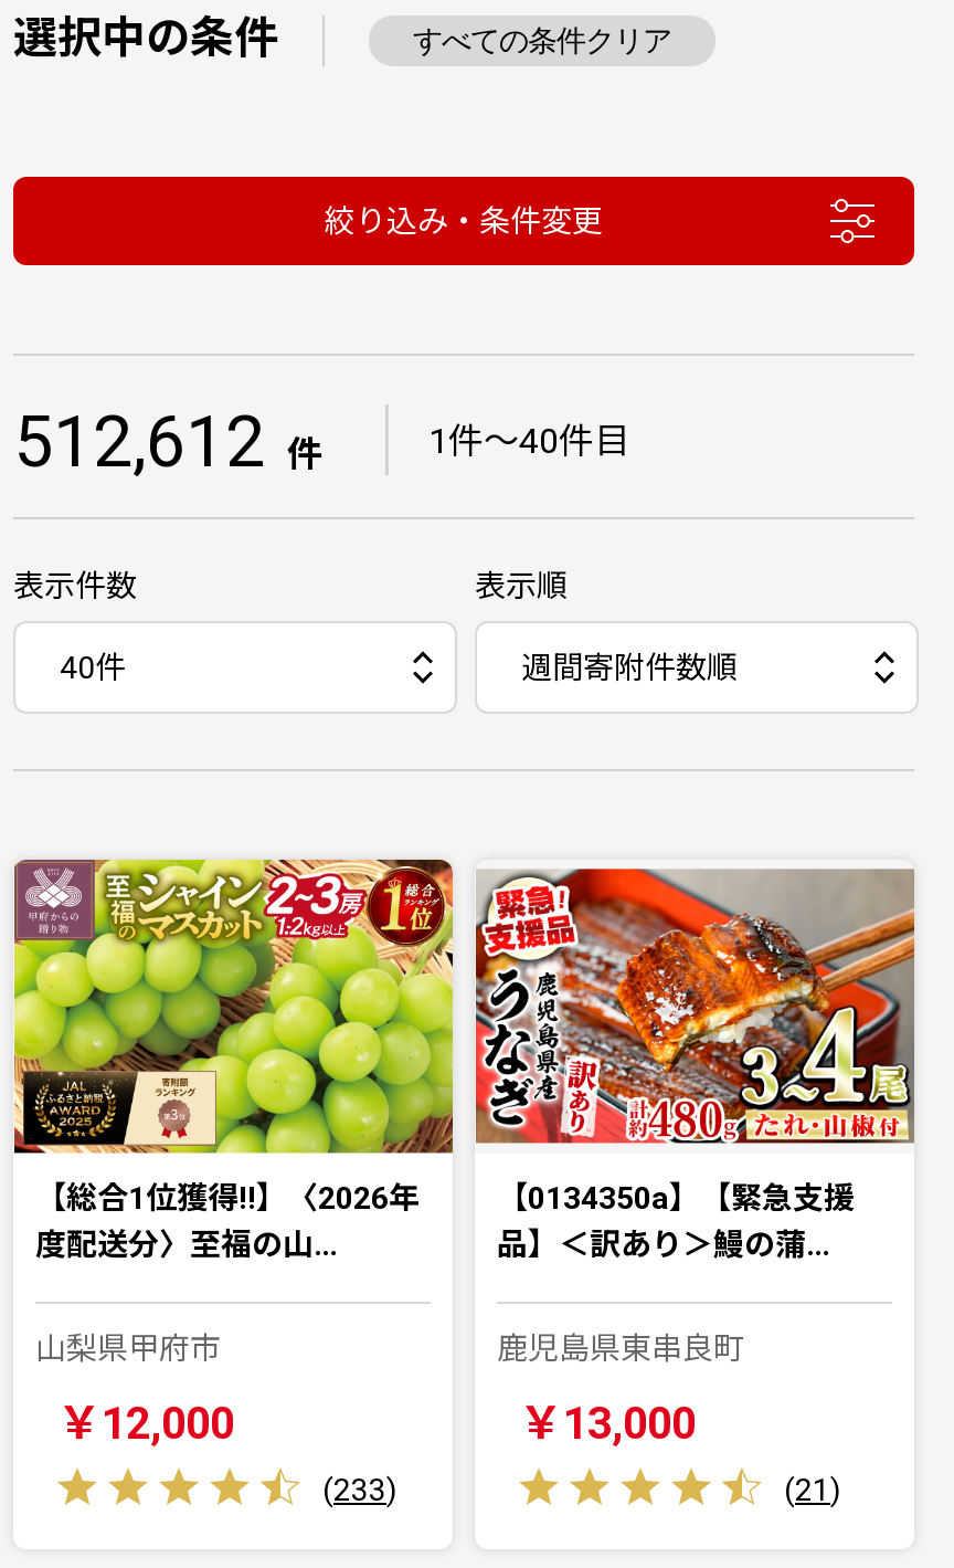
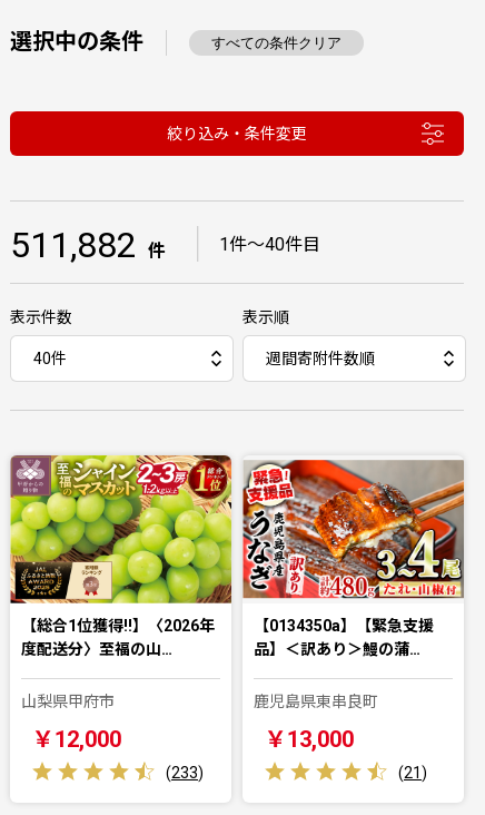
- 512,612 件 ｜ 1件〜40件目
+ 511,882 件 ｜ 1件〜40件目
